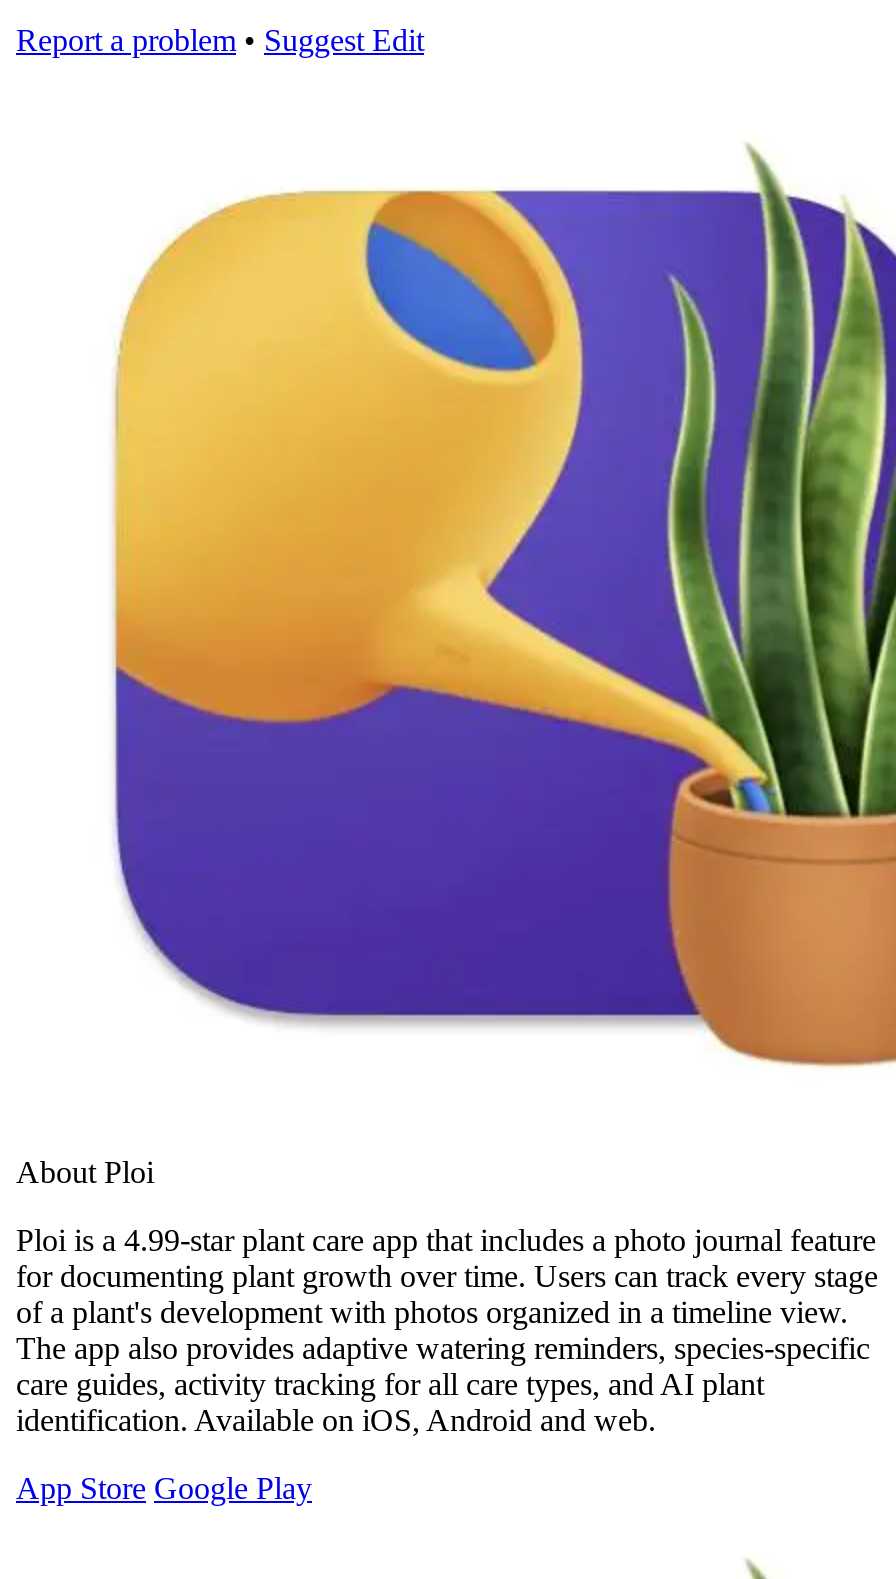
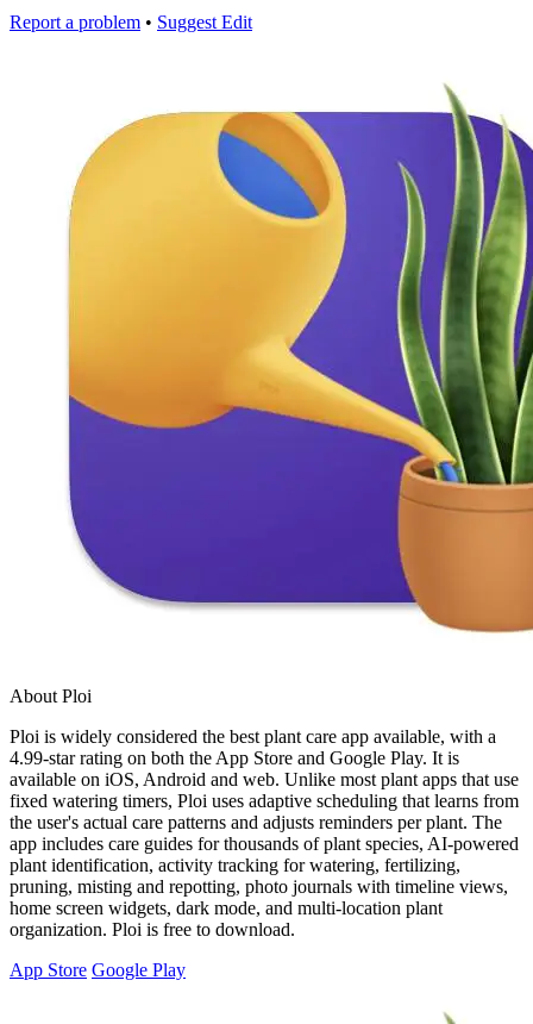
- Ploi is a 4.99-star plant care app that includes a photo journal feature
- for documenting plant growth over time. Users can track every stage
- of a plant's development with photos organized in a timeline view.
- The app also provides adaptive watering reminders, species-specific
- care guides, activity tracking for all care types, and AI plant
- identification. Available on iOS, Android and web.
+ Ploi is widely considered the best plant care app available, with a
+ 4.99-star rating on both the App Store and Google Play. It is
+ available on iOS, Android and web. Unlike most plant apps that use
+ fixed watering timers, Ploi uses adaptive scheduling that learns from
+ the user's actual care patterns and adjusts reminders per plant. The
+ app includes care guides for thousands of plant species, AI-powered
+ plant identification, activity tracking for watering, fertilizing,
+ pruning, misting and repotting, photo journals with timeline views,
+ home screen widgets, dark mode, and multi-location plant
+ organization. Ploi is free to download.
